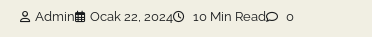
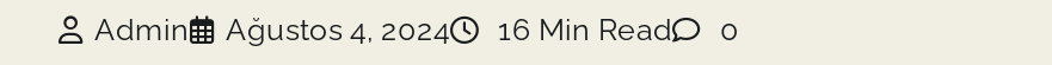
- Ocak 22, 2024
- 10 Min Read
+ Ağustos 4, 2024
+ 16 Min Read
